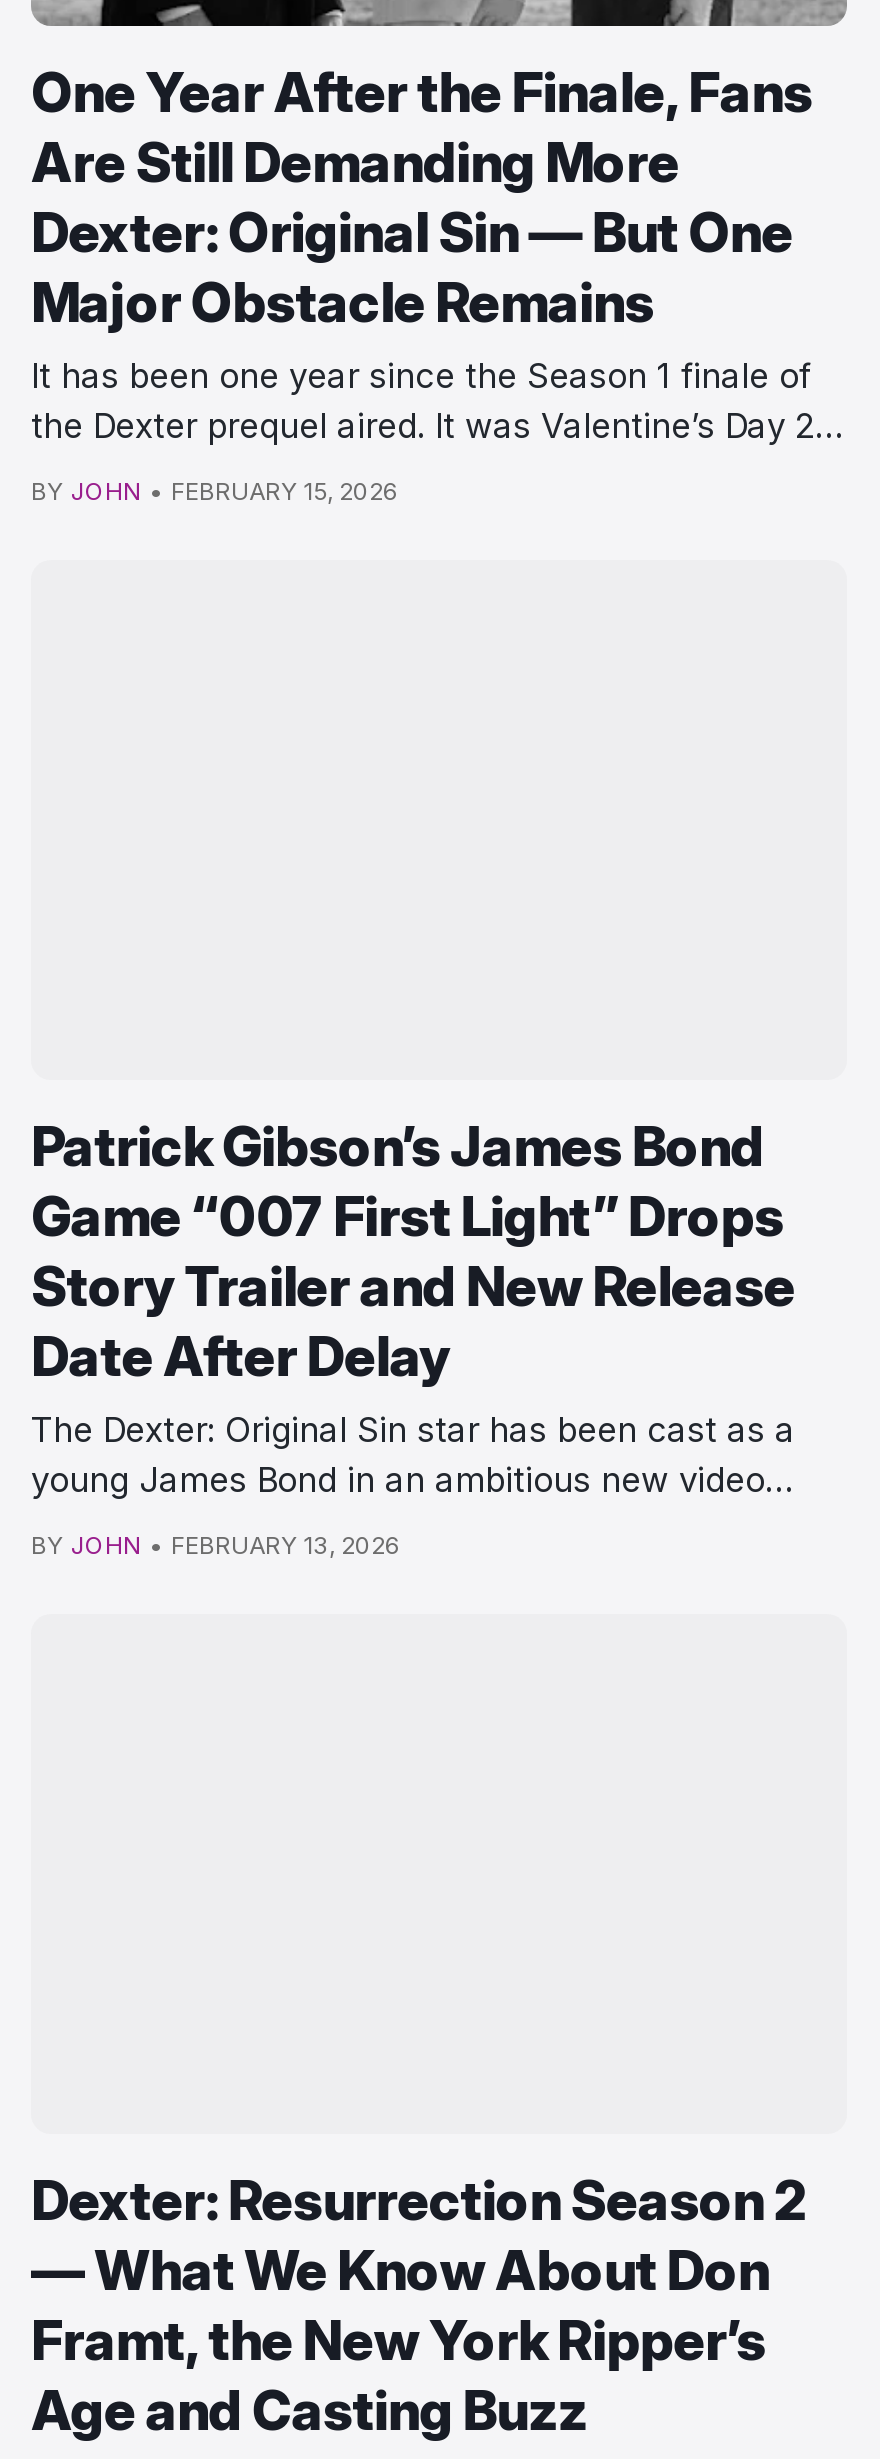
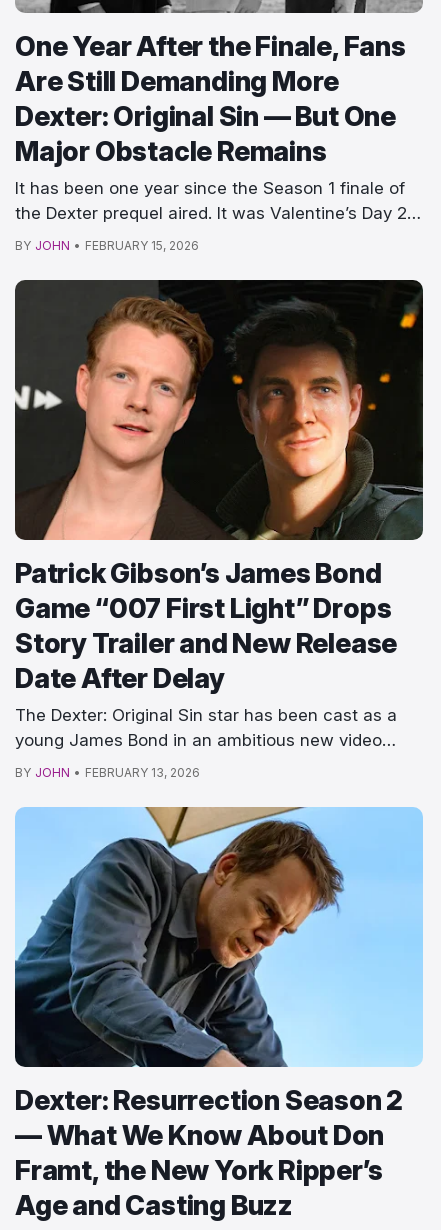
+ [image]

+ [image]
